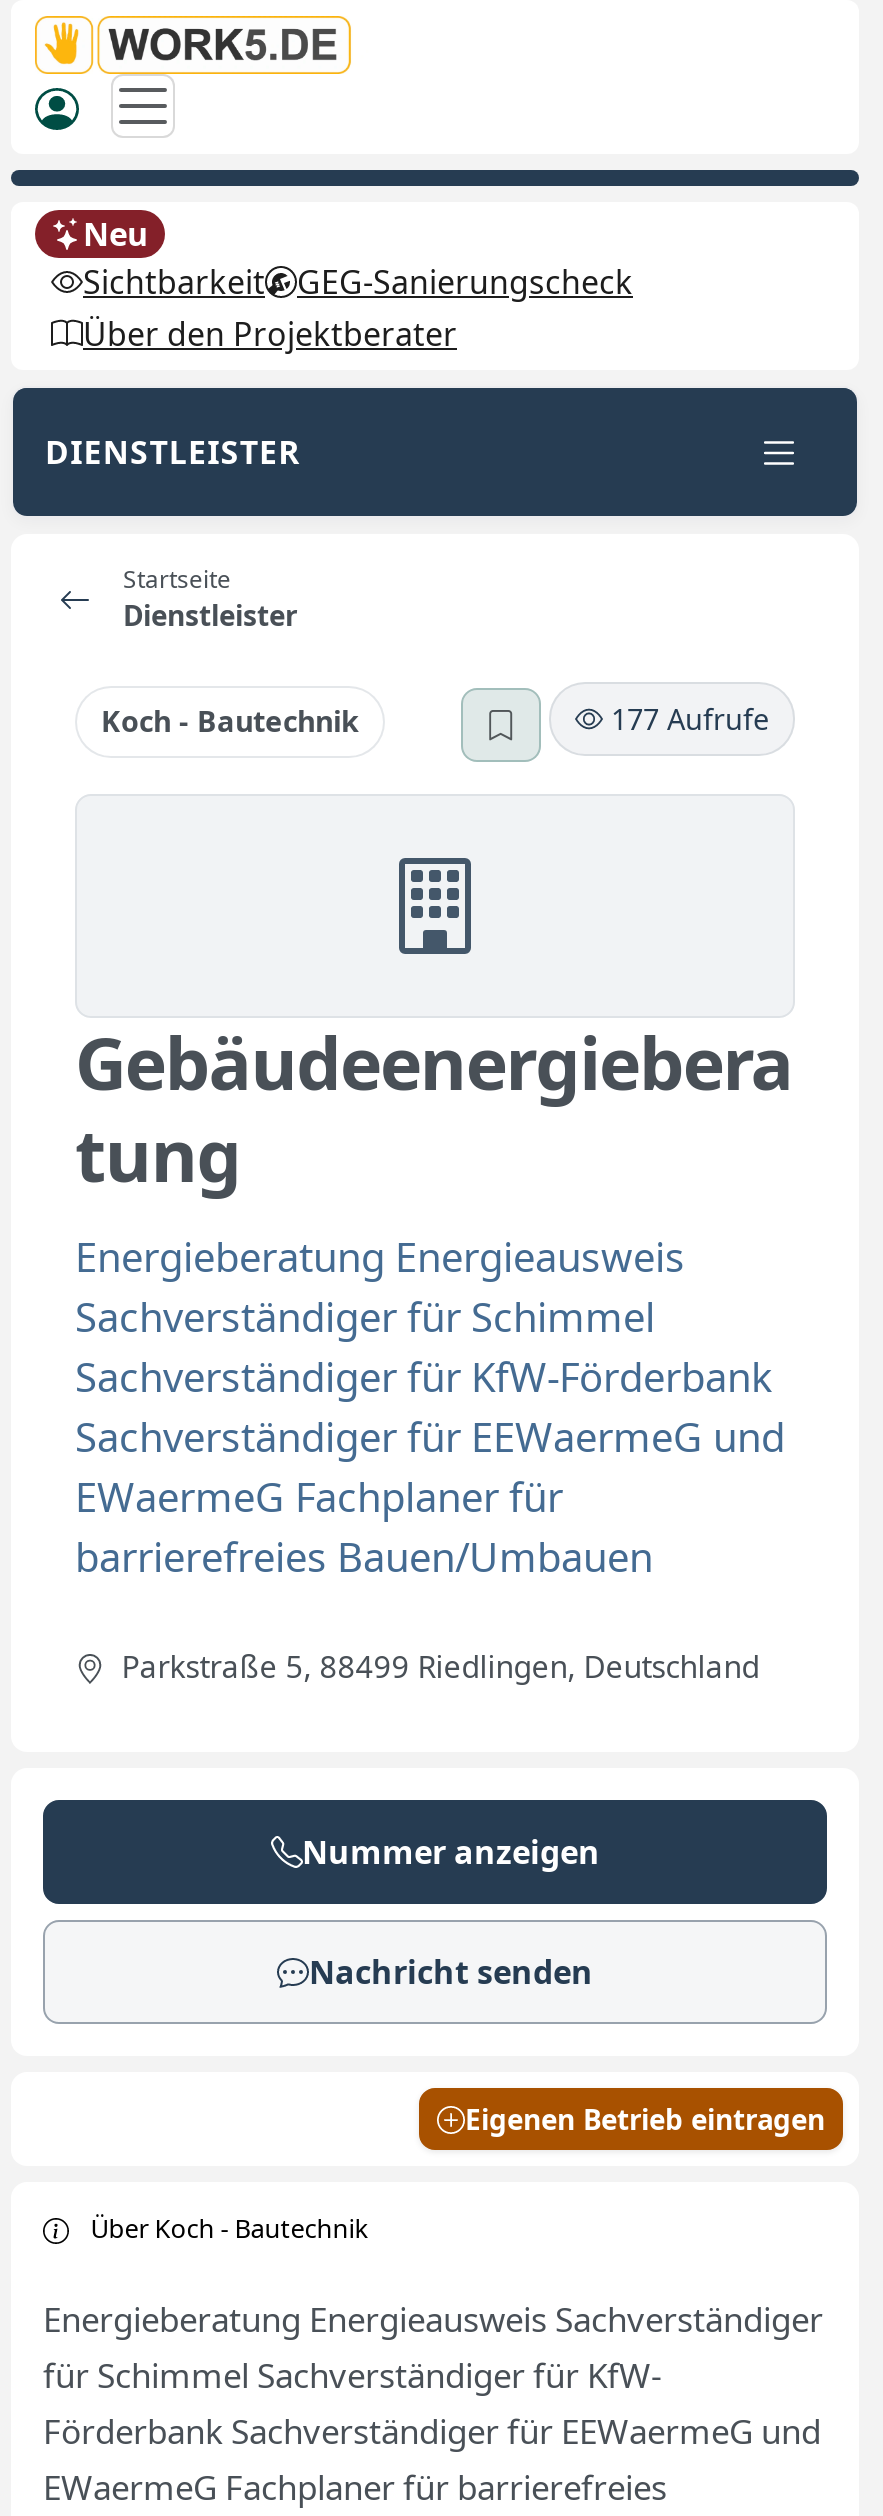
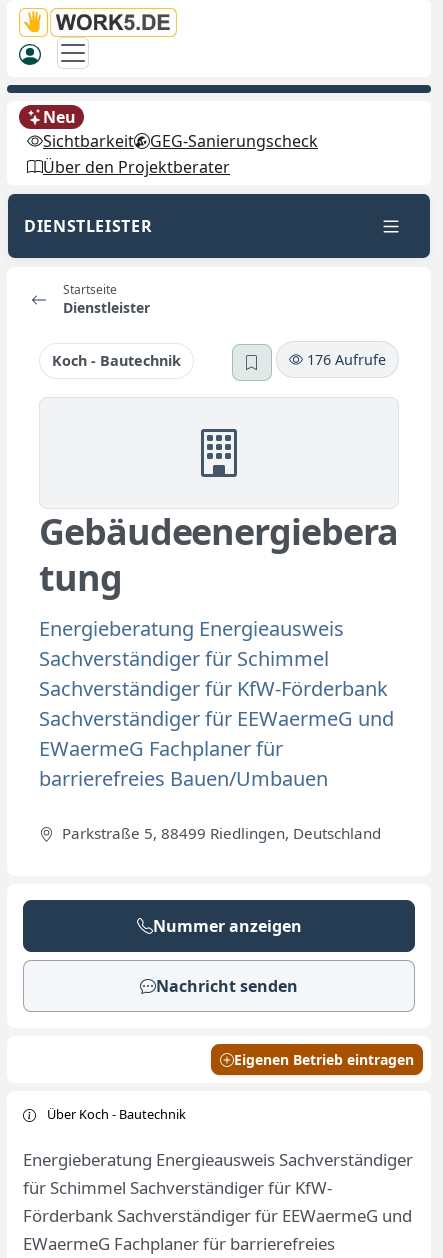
- 177 Aufrufe
+ 176 Aufrufe
